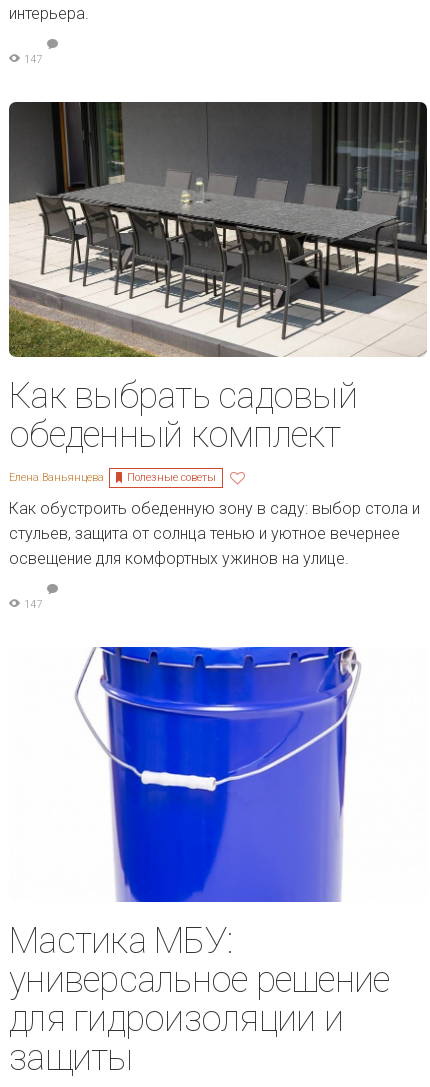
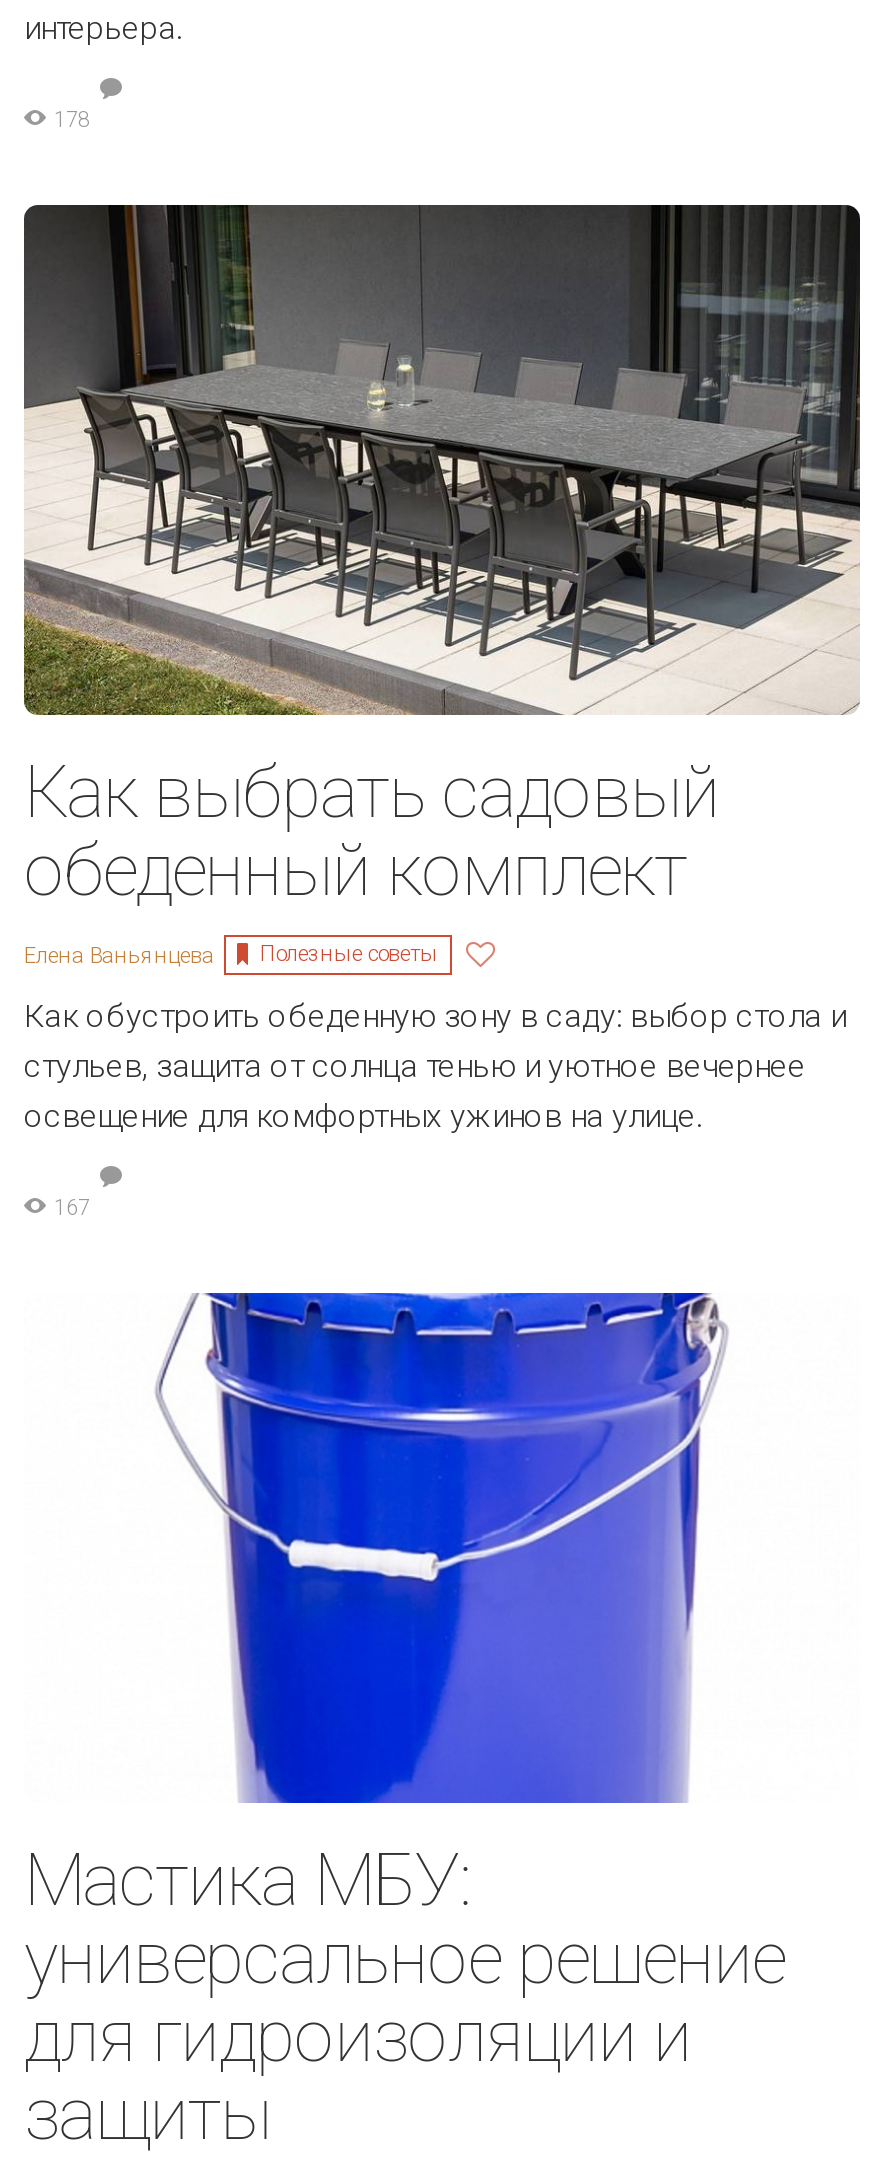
- 147
+ 178

- 147
+ 167
